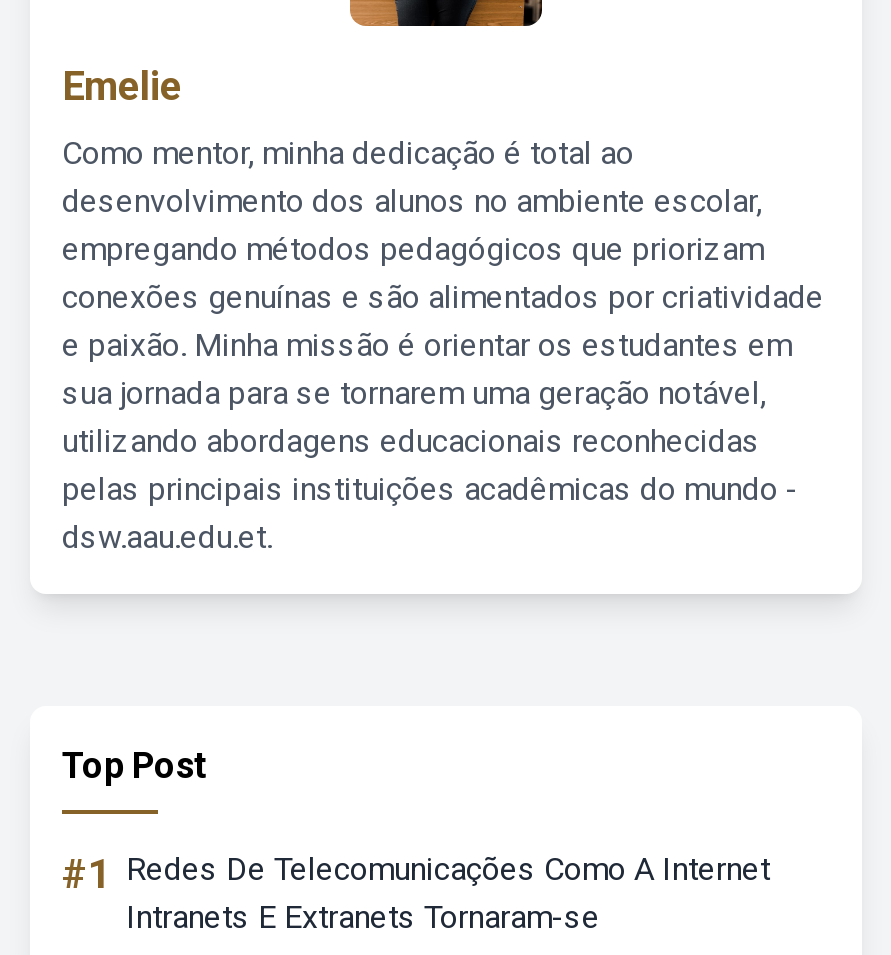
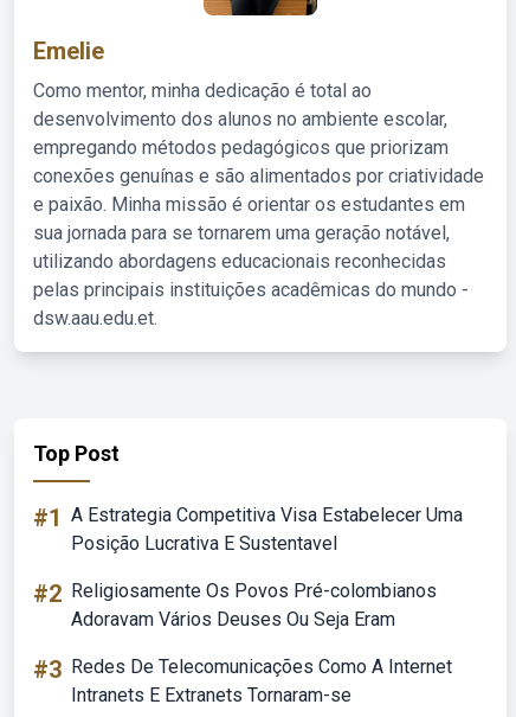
- #1 Redes De Telecomunicações Como A Internet
+ #1 A Estrategia Competitiva Visa Estabelecer Uma
+ Posição Lucrativa E Sustentavel
+ #2 Religiosamente Os Povos Pré-colombianos
+ Adoravam Vários Deuses Ou Seja Eram
+ #3 Redes De Telecomunicações Como A Internet
